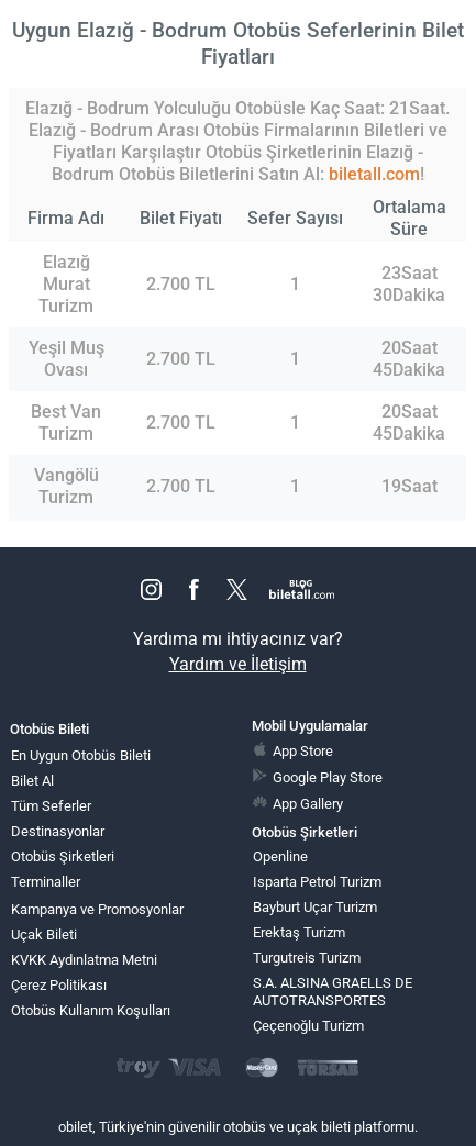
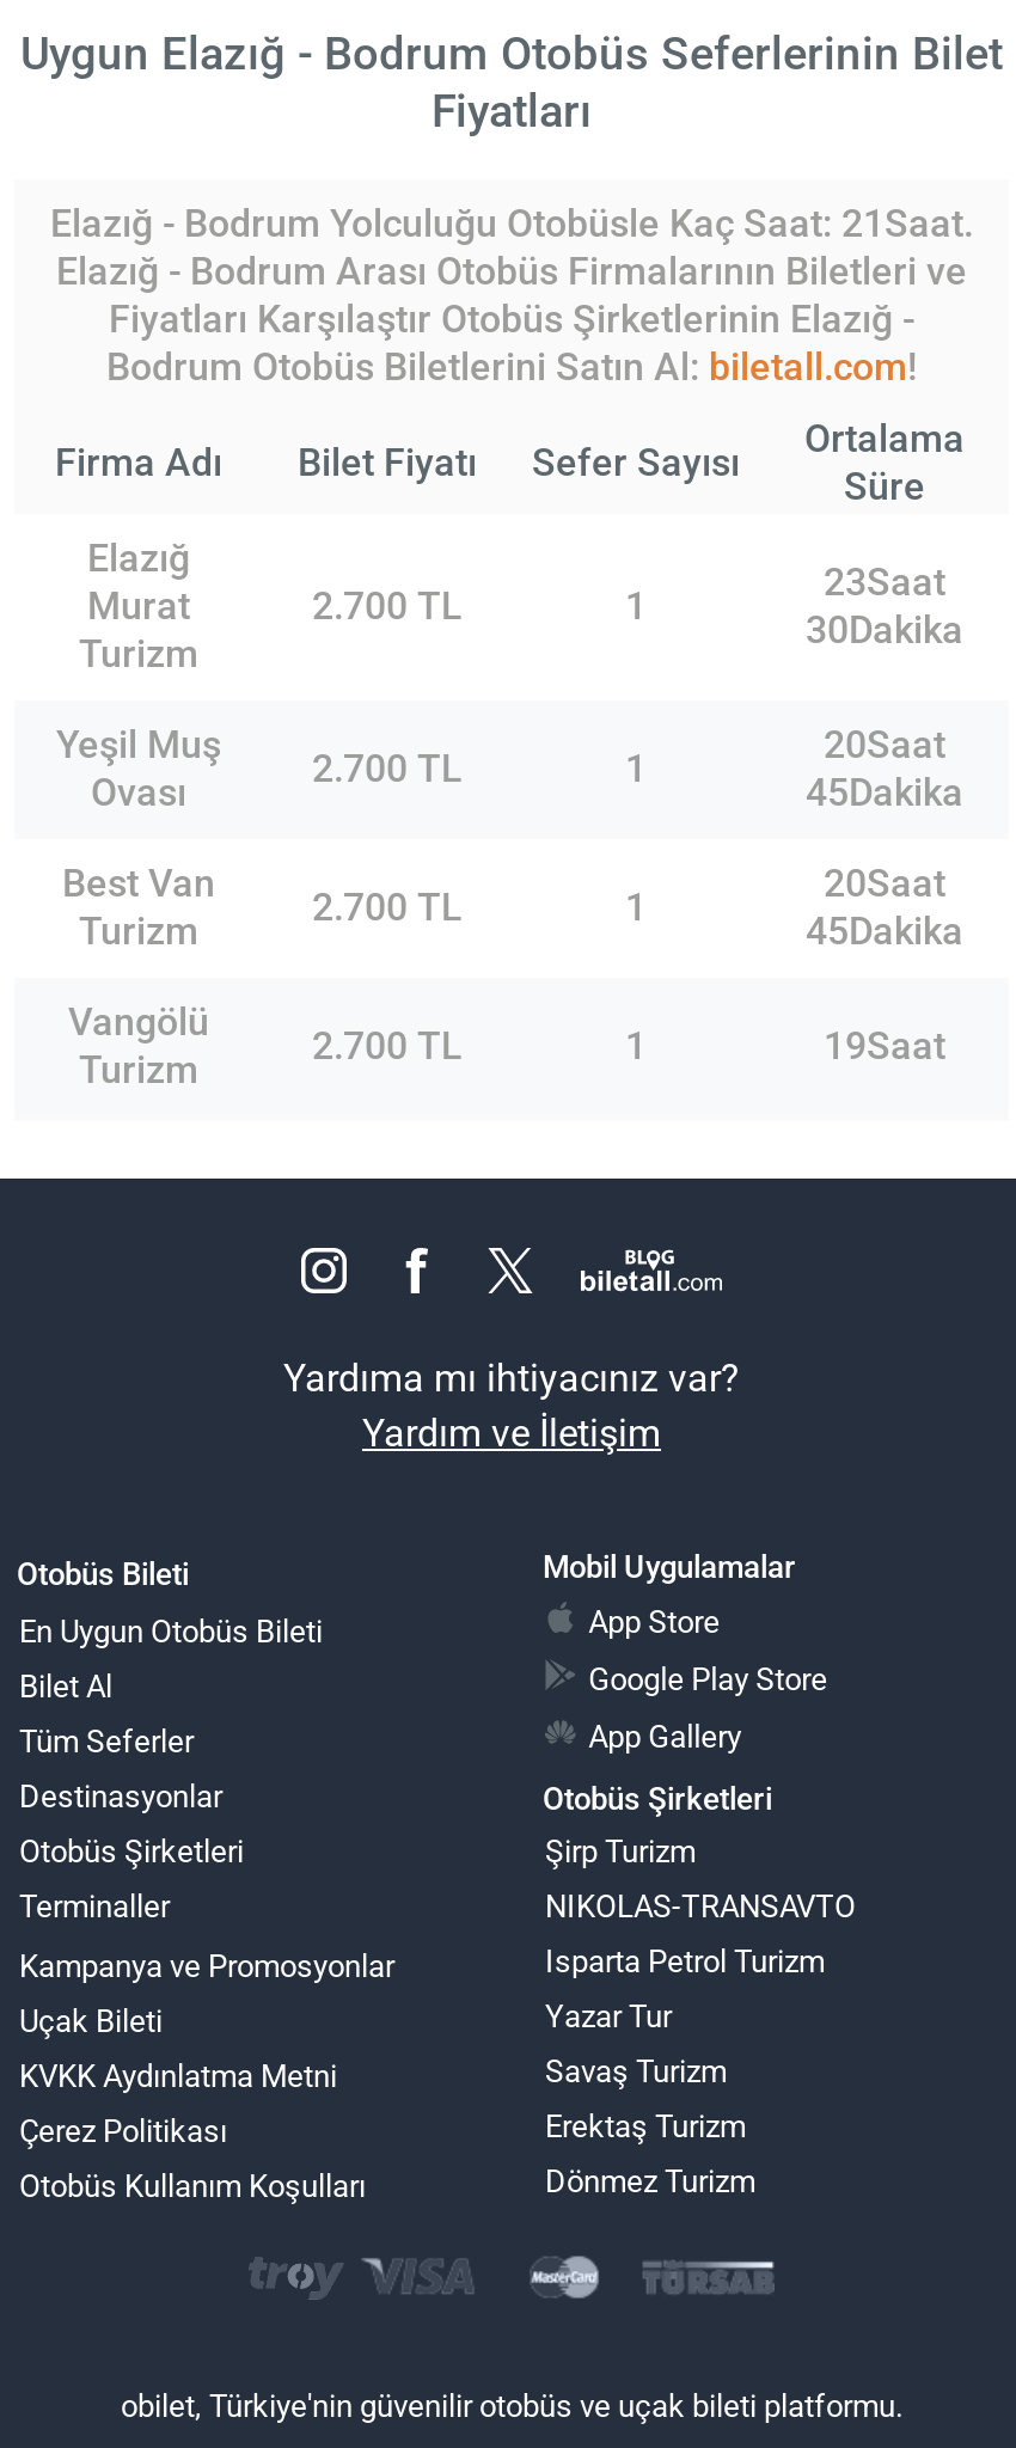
- Openline
+ Şirp Turizm
+ NIKOLAS-TRANSAVTO

moved down: Isparta Petrol Turizm

- Bayburt Uçar Turizm
+ Yazar Tur
+ Savaş Turizm

moved down: Erektaş Turizm

- Turgutreis Turizm
- S.A. ALSINA GRAELLS DE
- AUTOTRANSPORTES
- Çeçenoğlu Turizm
+ Dönmez Turizm
